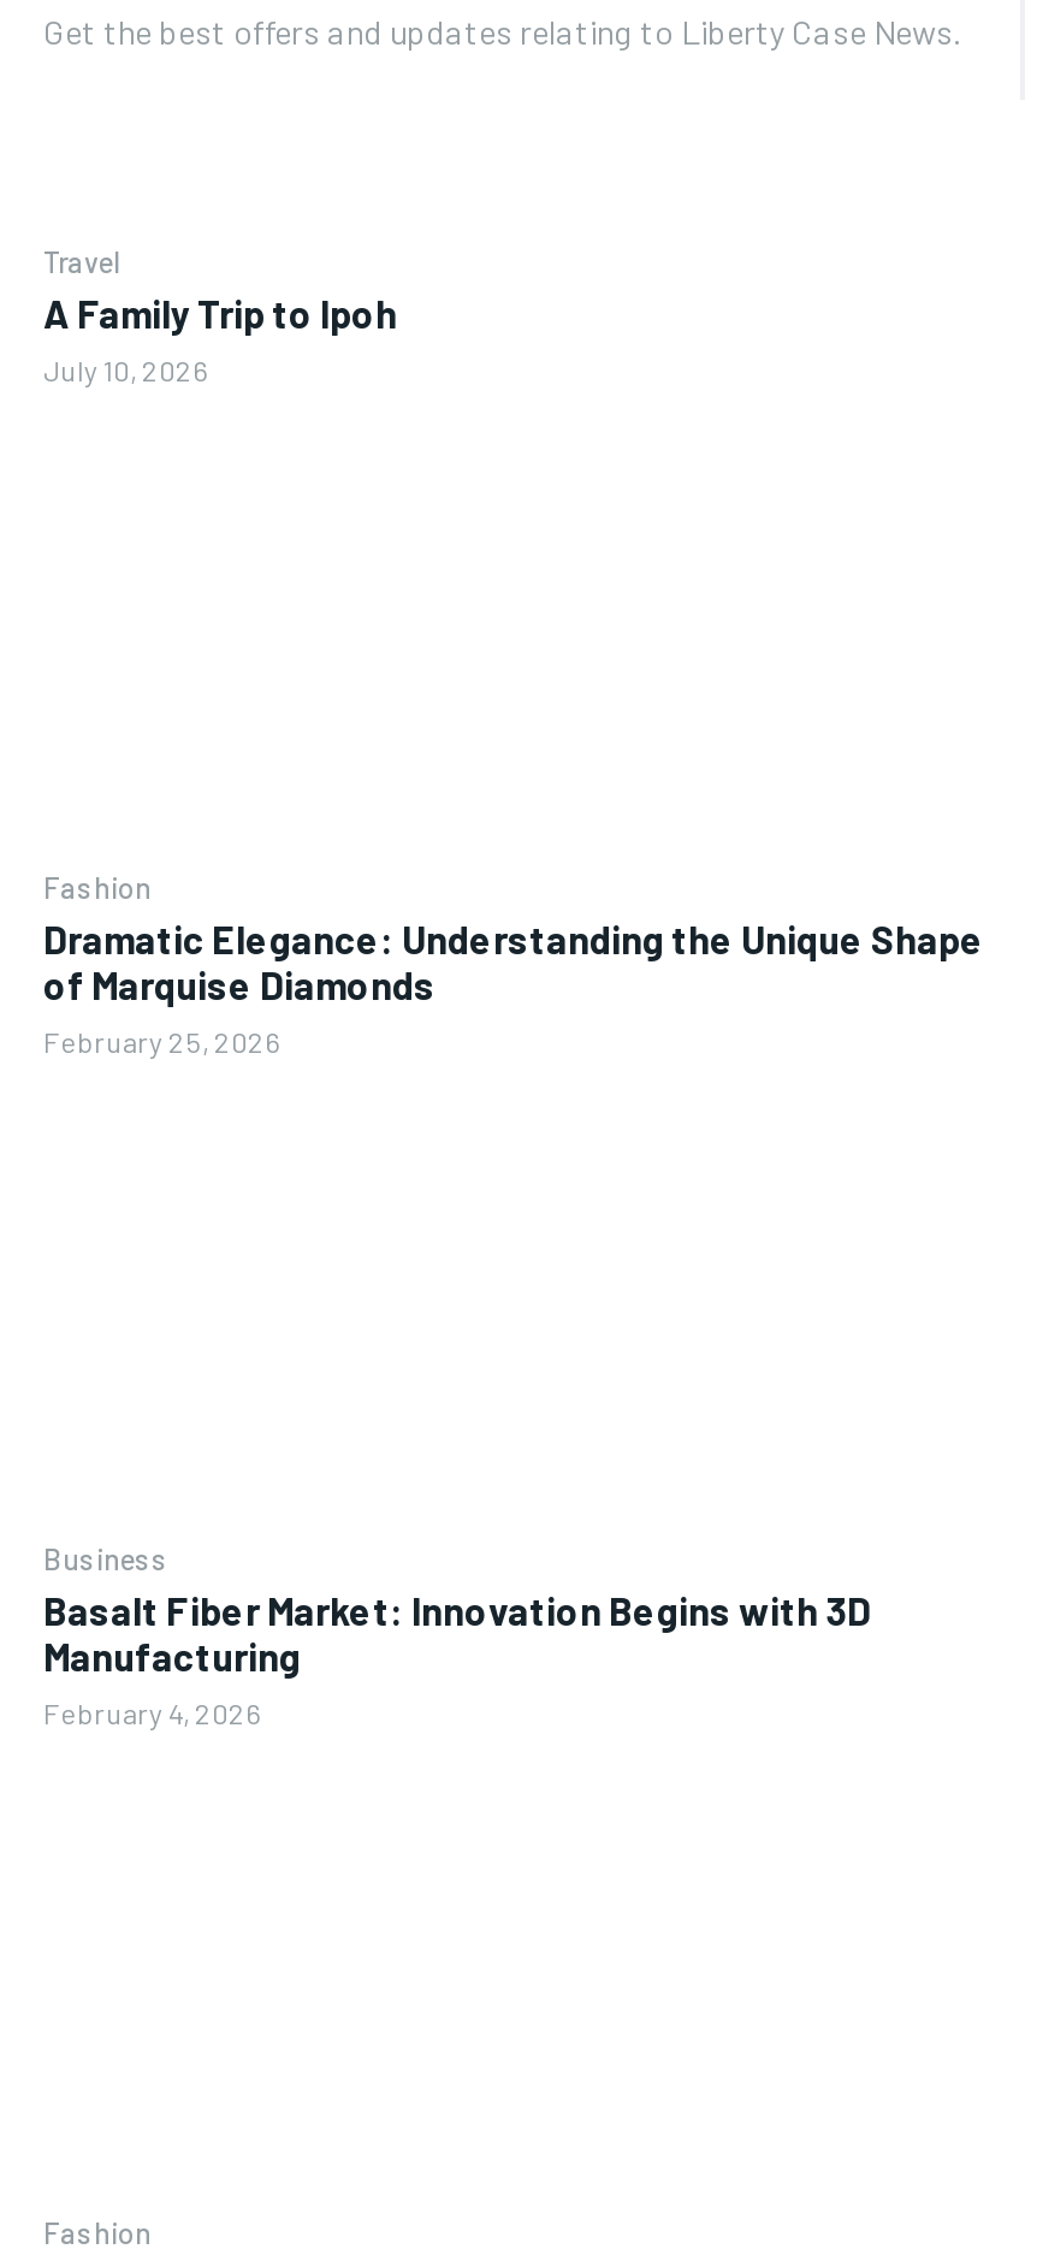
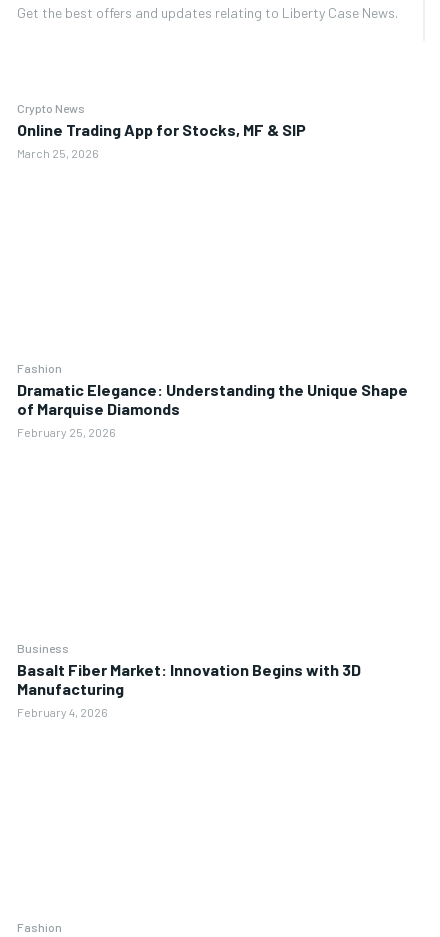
- Travel
- A Family Trip to Ipoh
- July 10, 2026
+ Crypto News
+ Online Trading App for Stocks, MF & SIP
+ March 25, 2026
